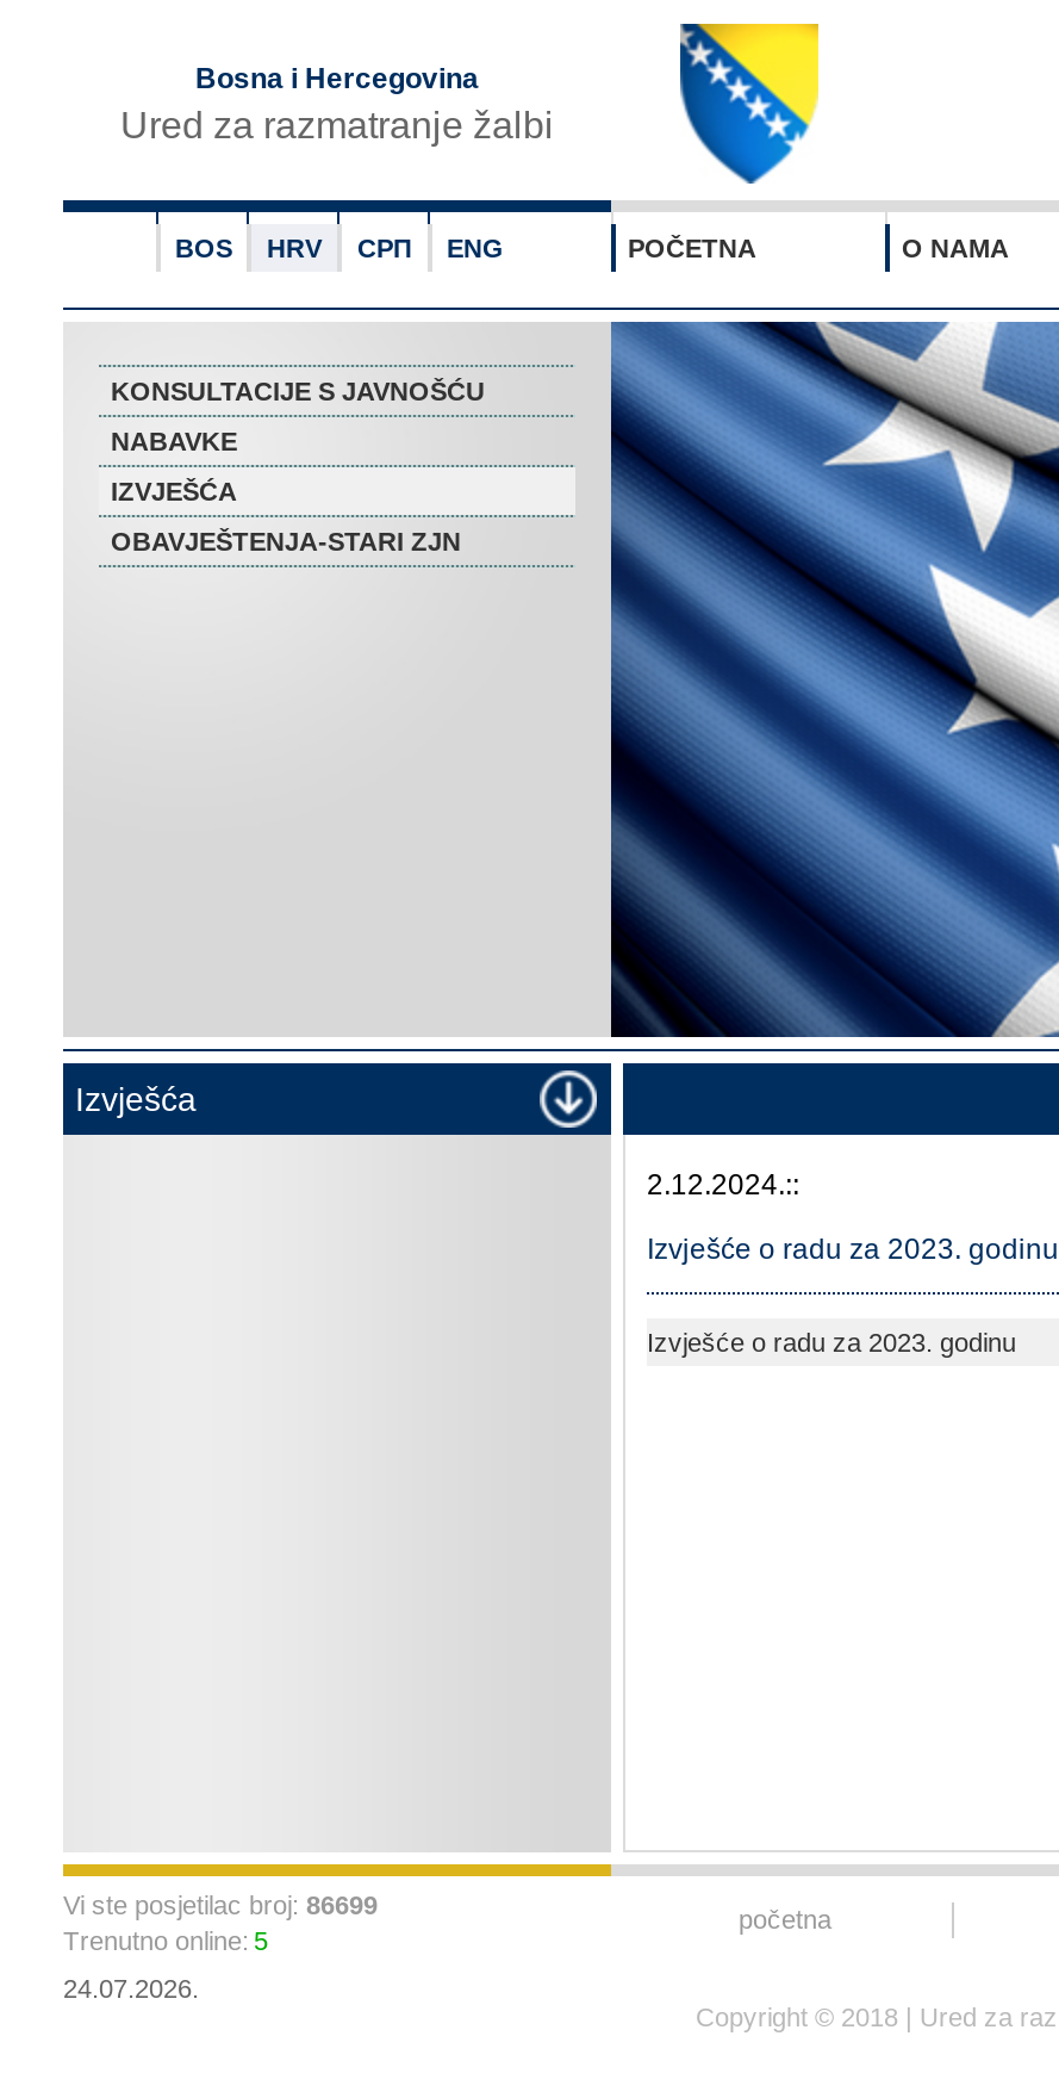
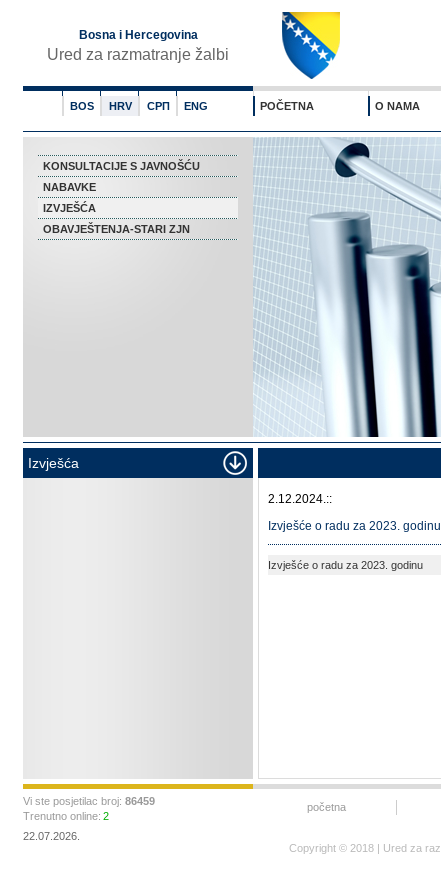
- [image]
+ [image]

- Vi ste posjetilac broj: 86699
+ Vi ste posjetilac broj: 86459

- Trenutno online: 5
+ Trenutno online: 2

- 24.07.2026.
+ 22.07.2026.
